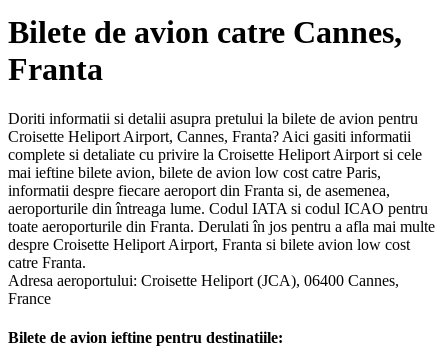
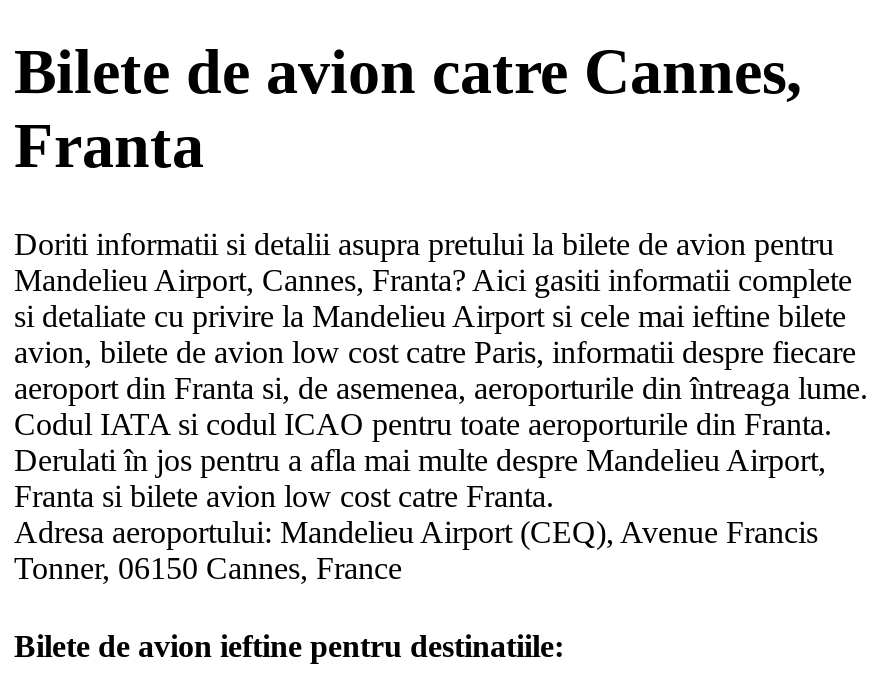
- Croisette Heliport Airport, Cannes, Franta? Aici gasiti informatii
- complete si detaliate cu privire la Croisette Heliport Airport si cele
- mai ieftine bilete avion, bilete de avion low cost catre Paris,
- informatii despre fiecare aeroport din Franta si, de asemenea,
- aeroporturile din întreaga lume. Codul IATA si codul ICAO pentru
- toate aeroporturile din Franta. Derulati în jos pentru a afla mai multe
- despre Croisette Heliport Airport, Franta si bilete avion low cost
- catre Franta.
- Adresa aeroportului: Croisette Heliport (JCA), 06400 Cannes,
- France
+ Mandelieu Airport, Cannes, Franta? Aici gasiti informatii complete
+ si detaliate cu privire la Mandelieu Airport si cele mai ieftine bilete
+ avion, bilete de avion low cost catre Paris, informatii despre fiecare
+ aeroport din Franta si, de asemenea, aeroporturile din întreaga lume.
+ Codul IATA si codul ICAO pentru toate aeroporturile din Franta.
+ Derulati în jos pentru a afla mai multe despre Mandelieu Airport,
+ Franta si bilete avion low cost catre Franta.
+ Adresa aeroportului: Mandelieu Airport (CEQ), Avenue Francis
+ Tonner, 06150 Cannes, France
